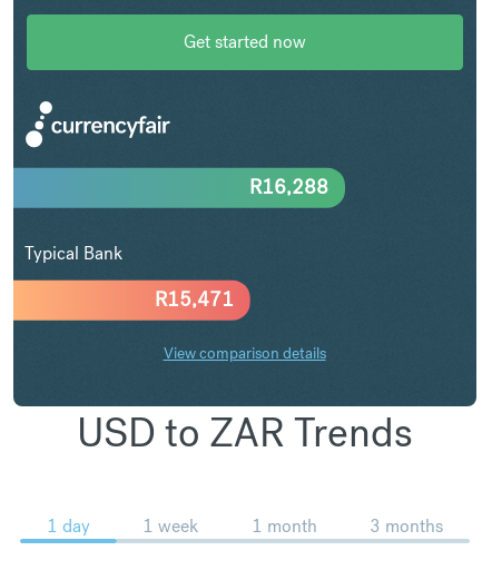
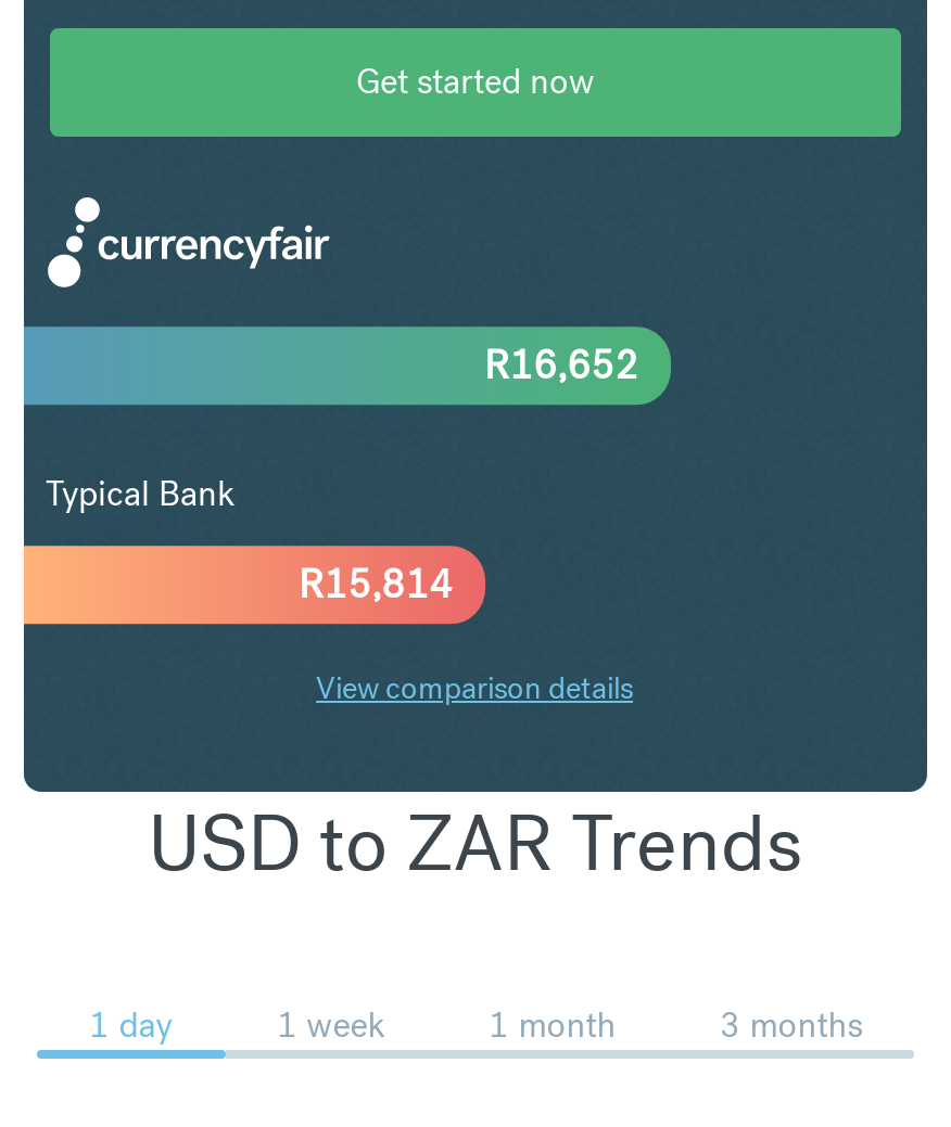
- R16,288
+ R16,652

- R15,471
+ R15,814
